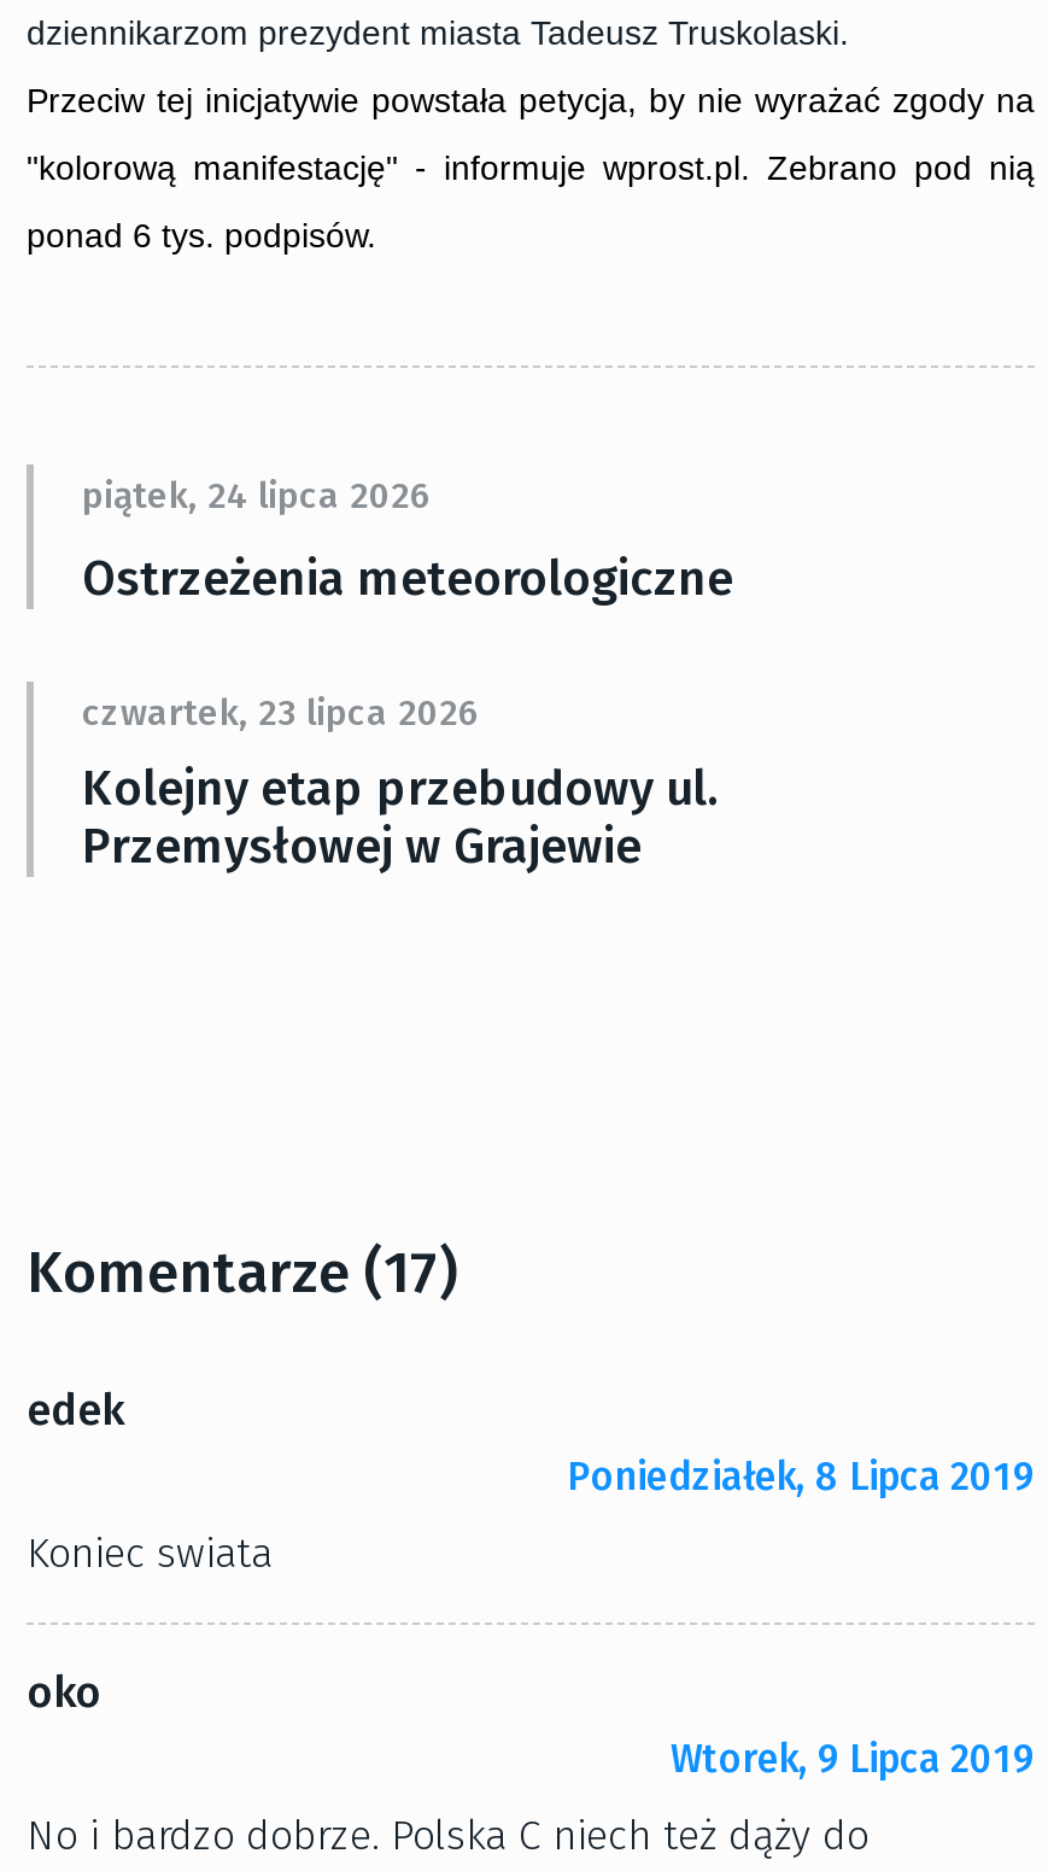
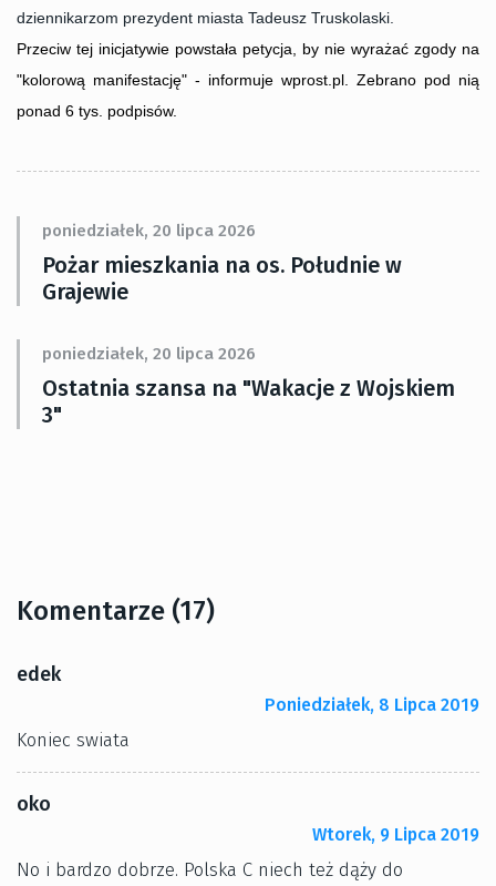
- piątek, 24 lipca 2026
- Ostrzeżenia meteorologiczne
- czwartek, 23 lipca 2026
- Kolejny etap przebudowy ul.
- Przemysłowej w Grajewie
+ poniedziałek, 20 lipca 2026
+ Pożar mieszkania na os. Południe w
+ Grajewie
+ poniedziałek, 20 lipca 2026
+ Ostatnia szansa na "Wakacje z Wojskiem
+ 3"
